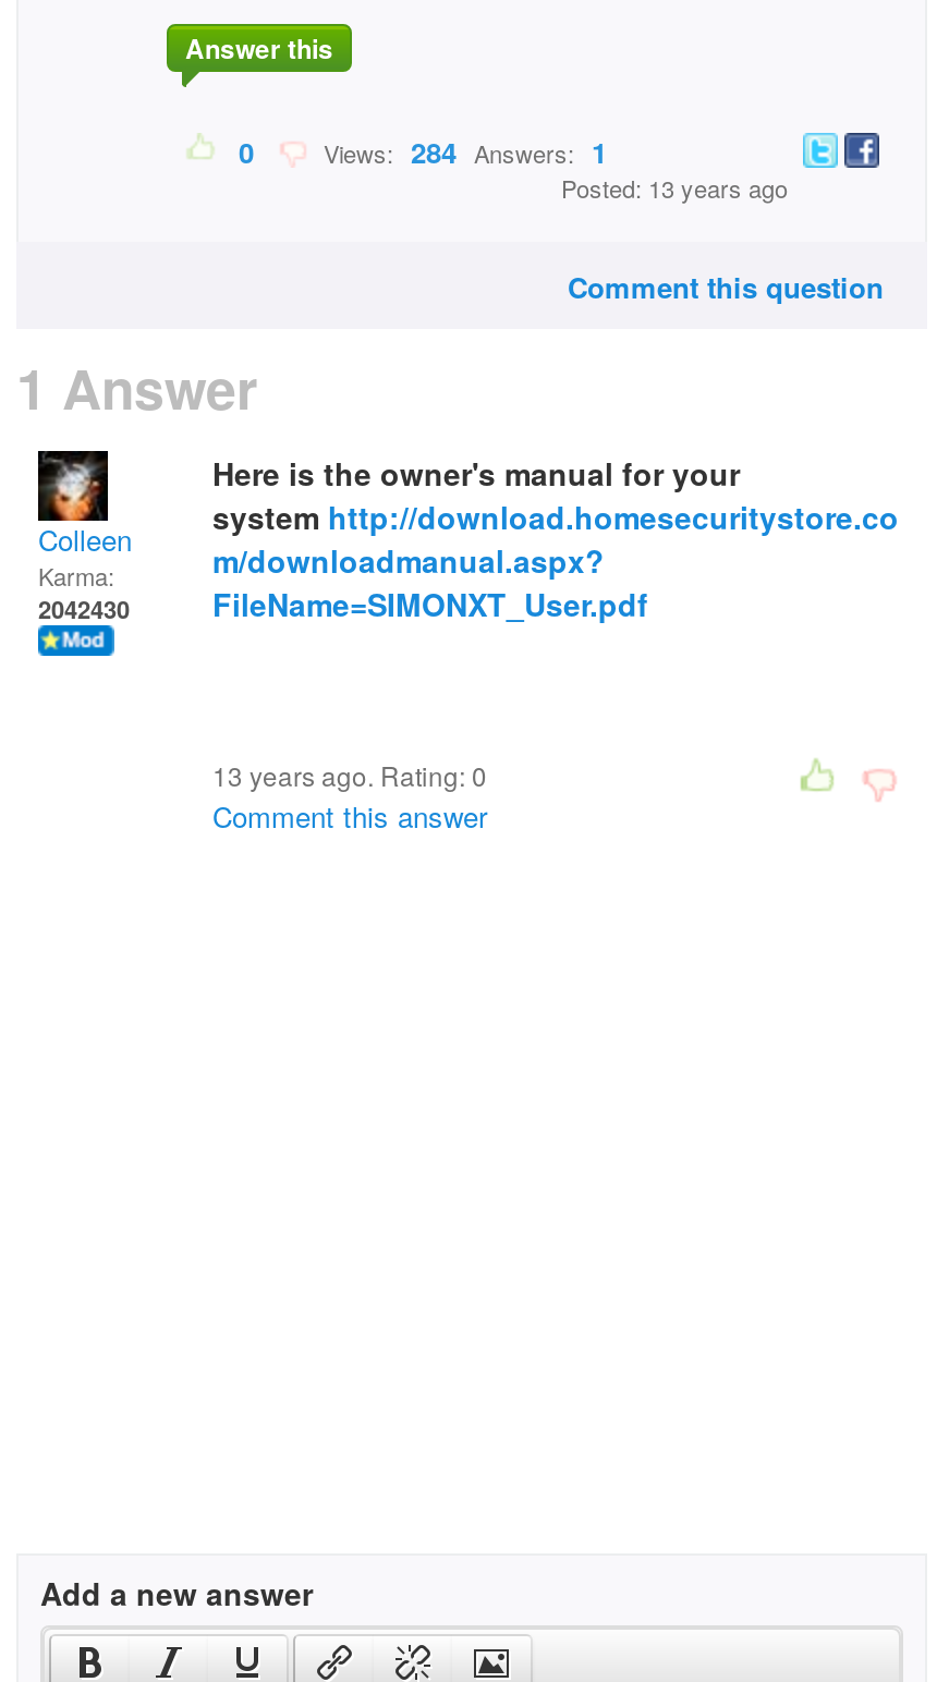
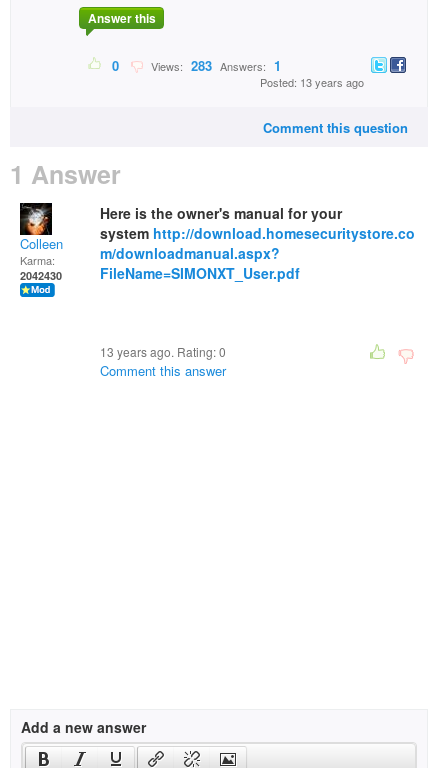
- Views: 284 Answers: 1
+ Views: 283 Answers: 1
